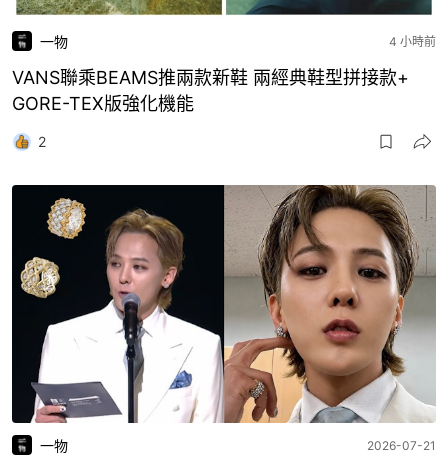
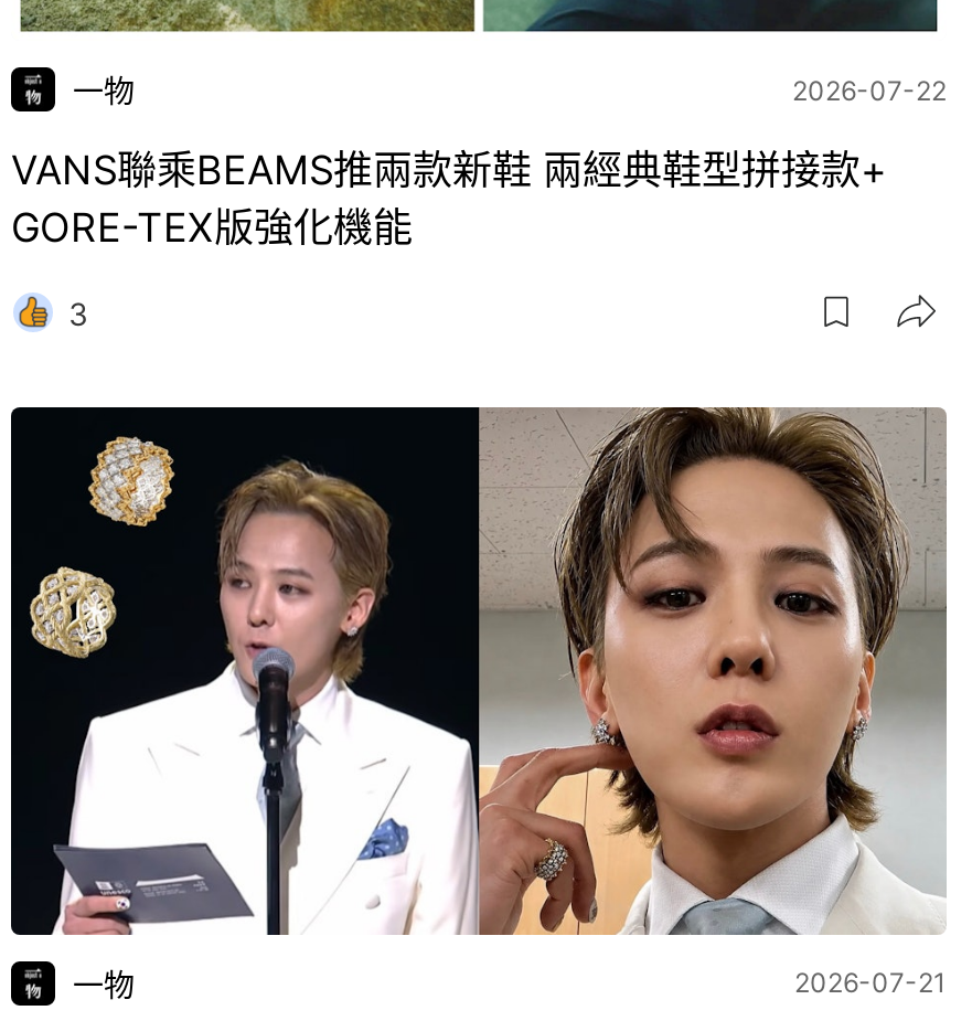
- 4 小時前
+ 2026-07-22

- 2
+ 3
